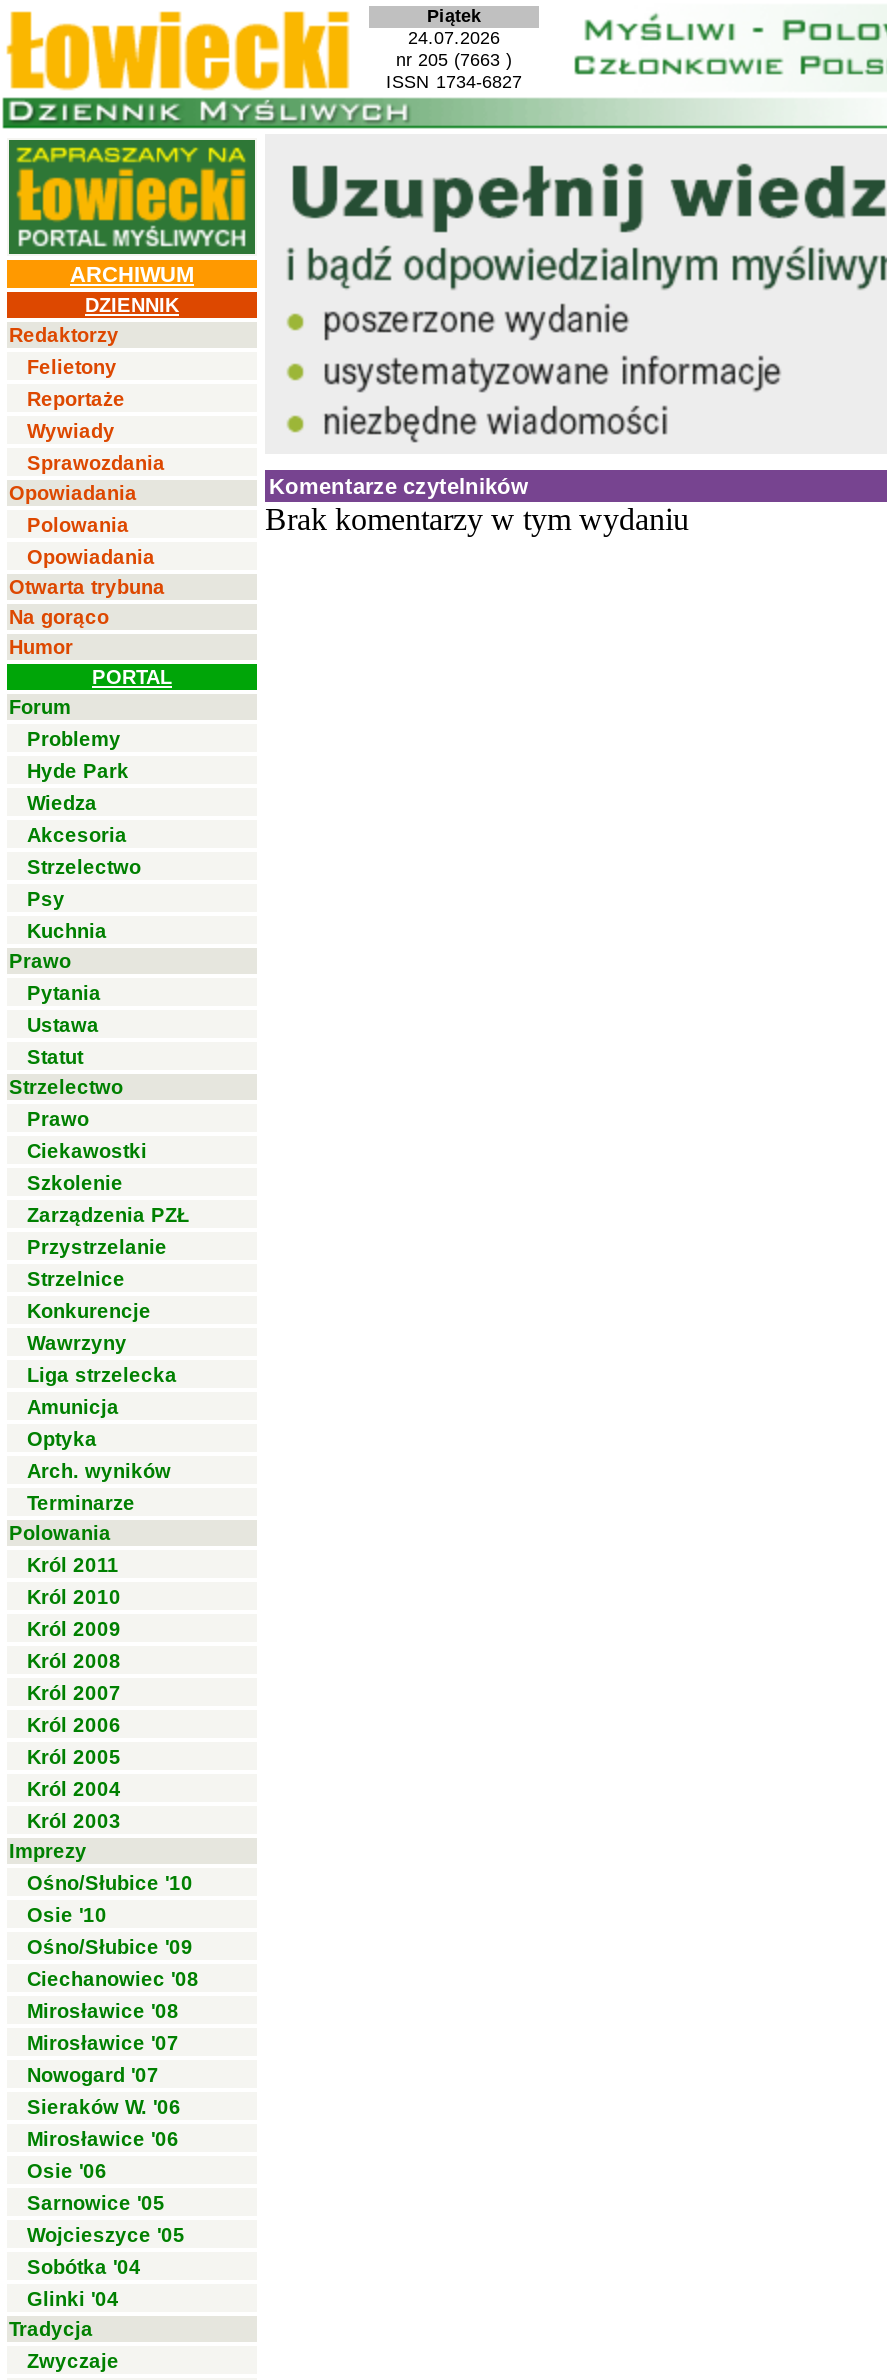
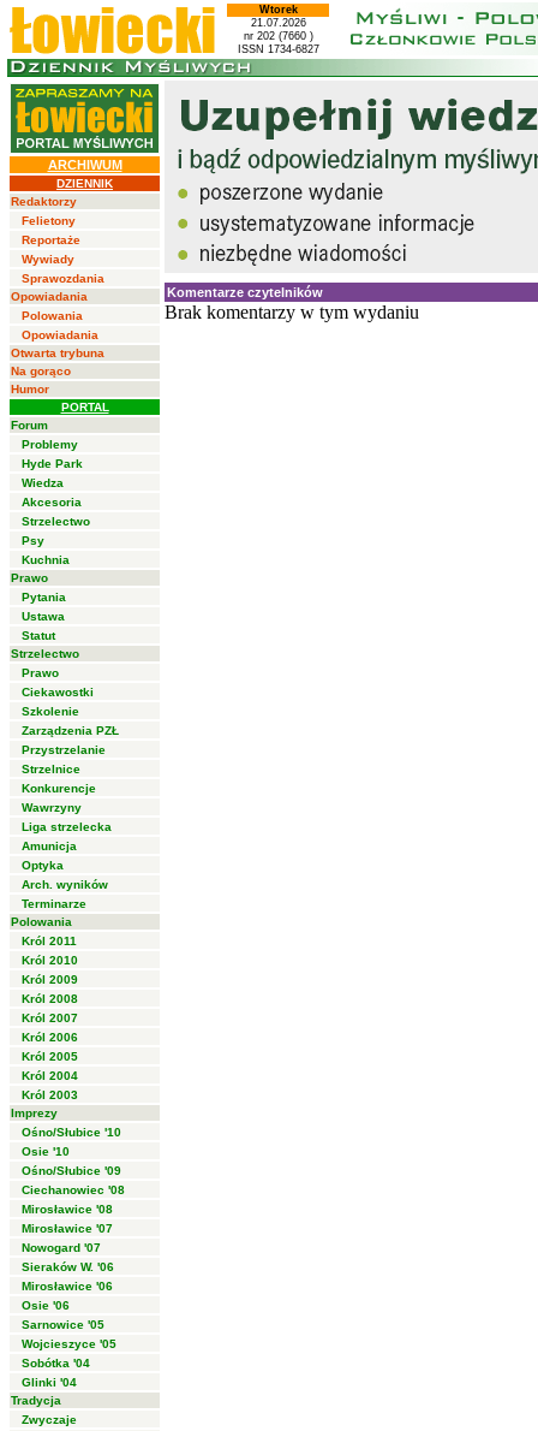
- Piątek
- 24.07.2026
- nr 205 (7663 )
+ Wtorek
+ 21.07.2026
+ nr 202 (7660 )
